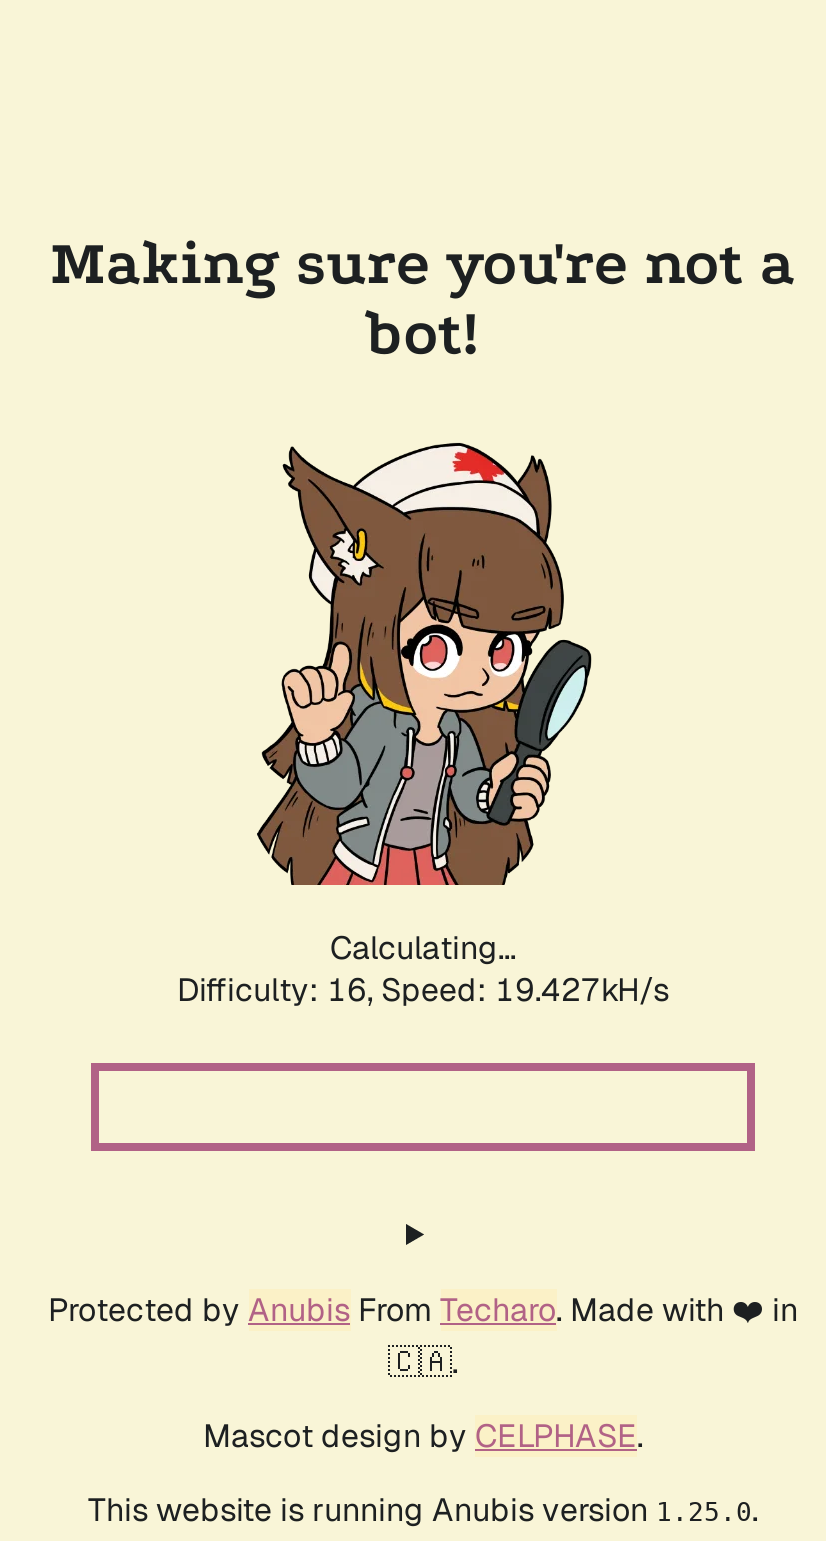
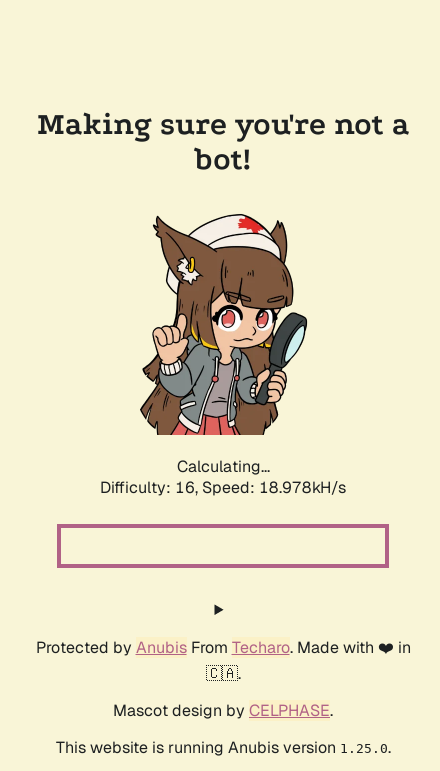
- Difficulty: 16, Speed: 19.427kH/s
+ Difficulty: 16, Speed: 18.978kH/s
